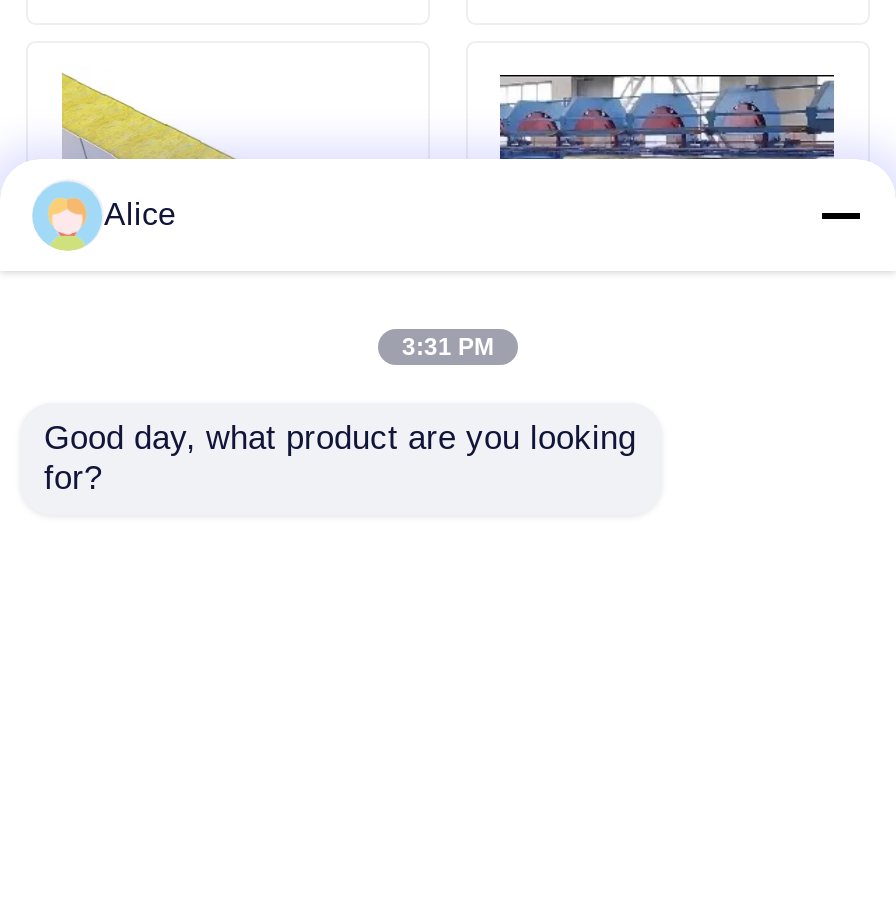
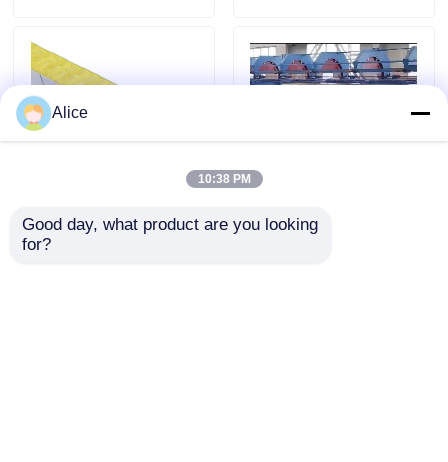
- 3:31 PM
+ 10:38 PM
